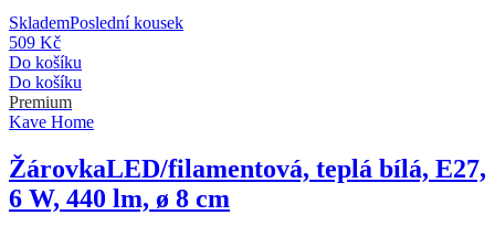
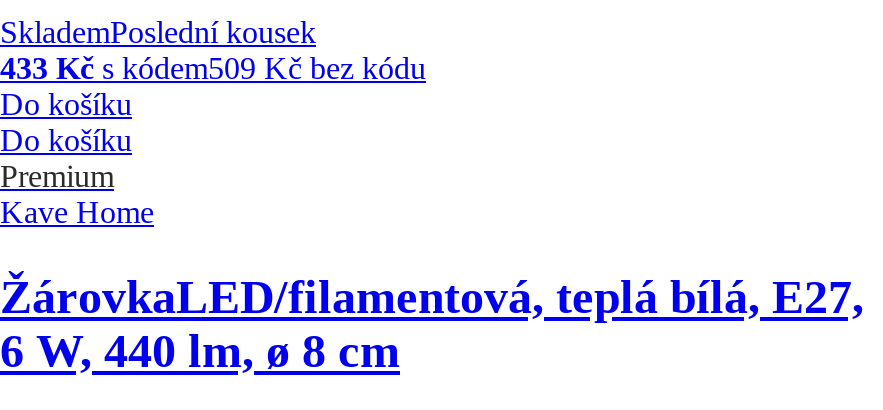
- 509 Kč
+ 433 Kč s kódem509 Kč bez kódu
